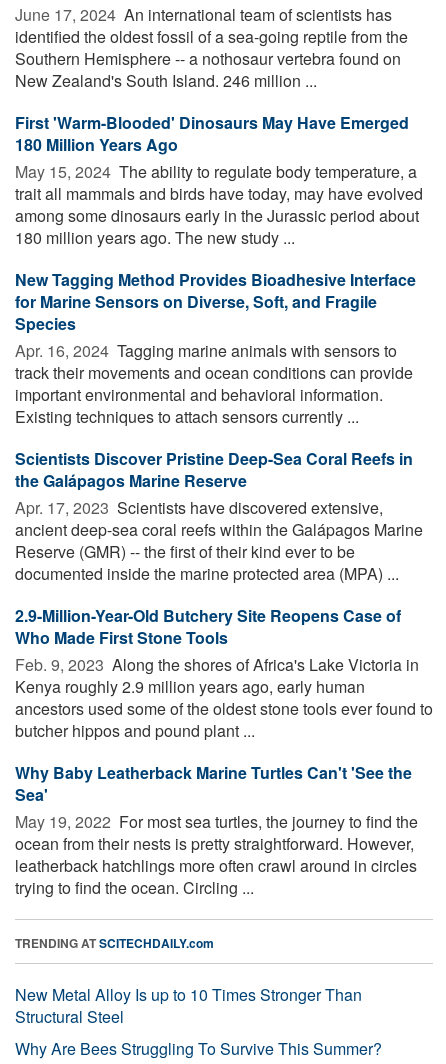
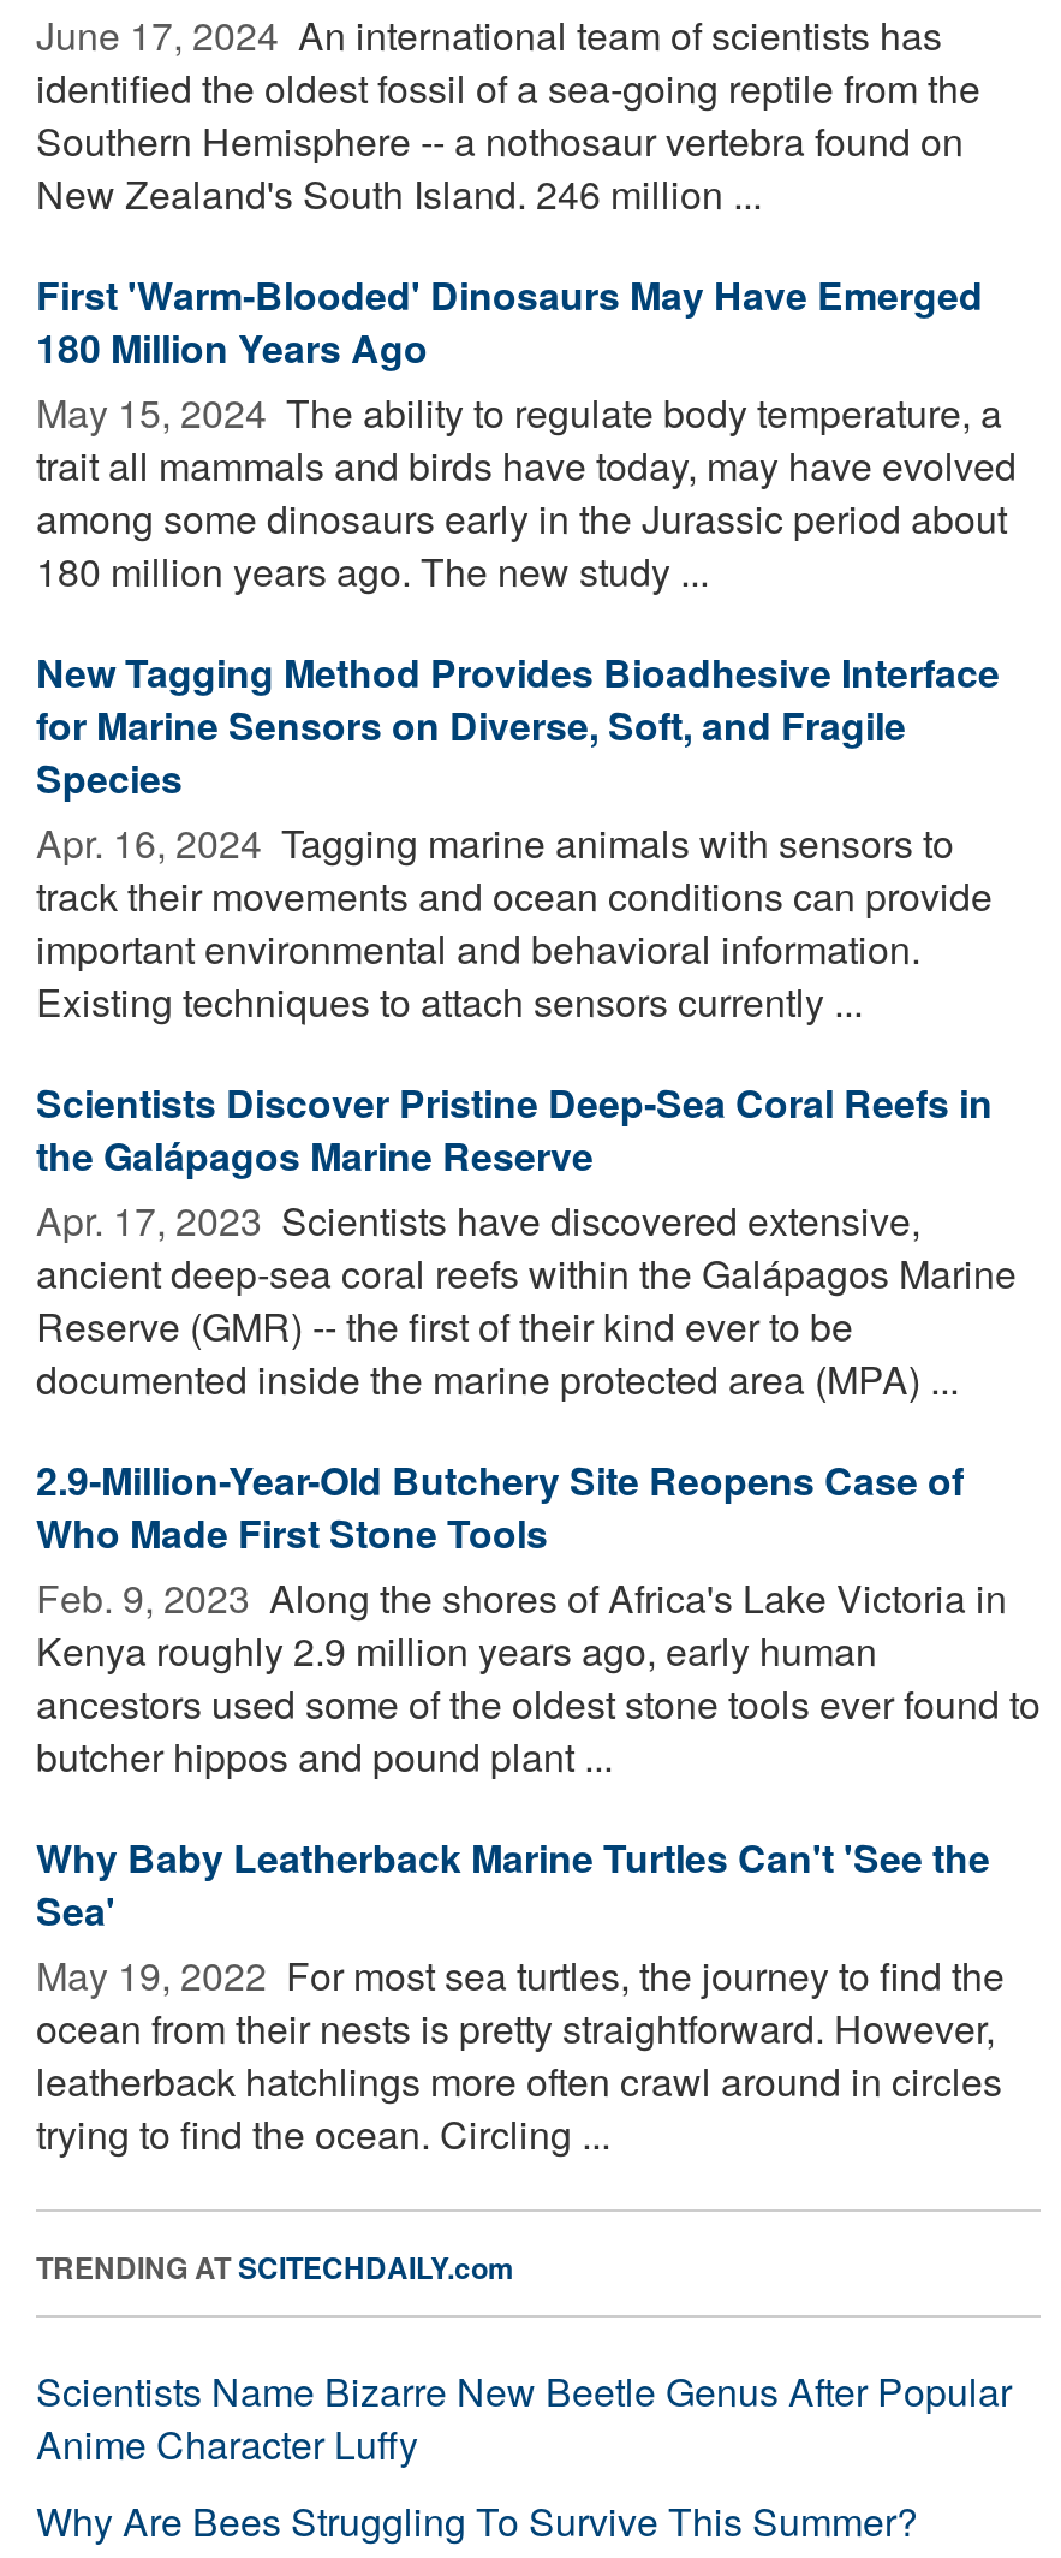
- New Metal Alloy Is up to 10 Times Stronger Than
- Structural Steel
+ Scientists Name Bizarre New Beetle Genus After Popular
+ Anime Character Luffy
